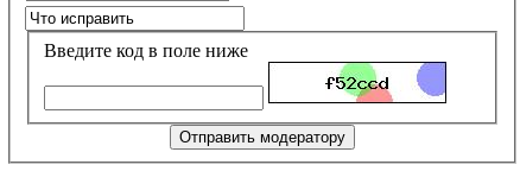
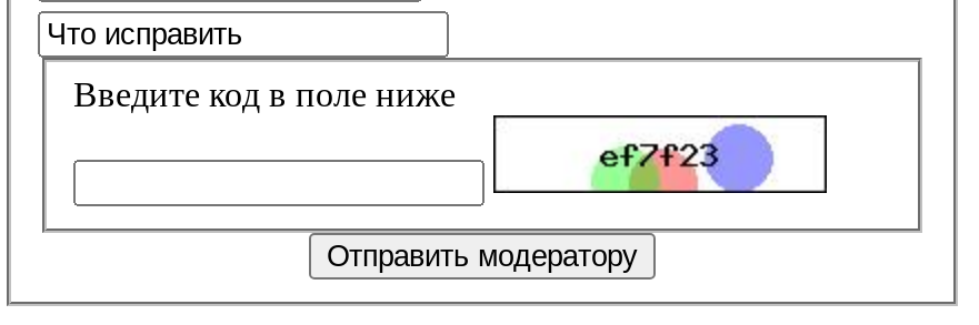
- [image]
+ [image]
